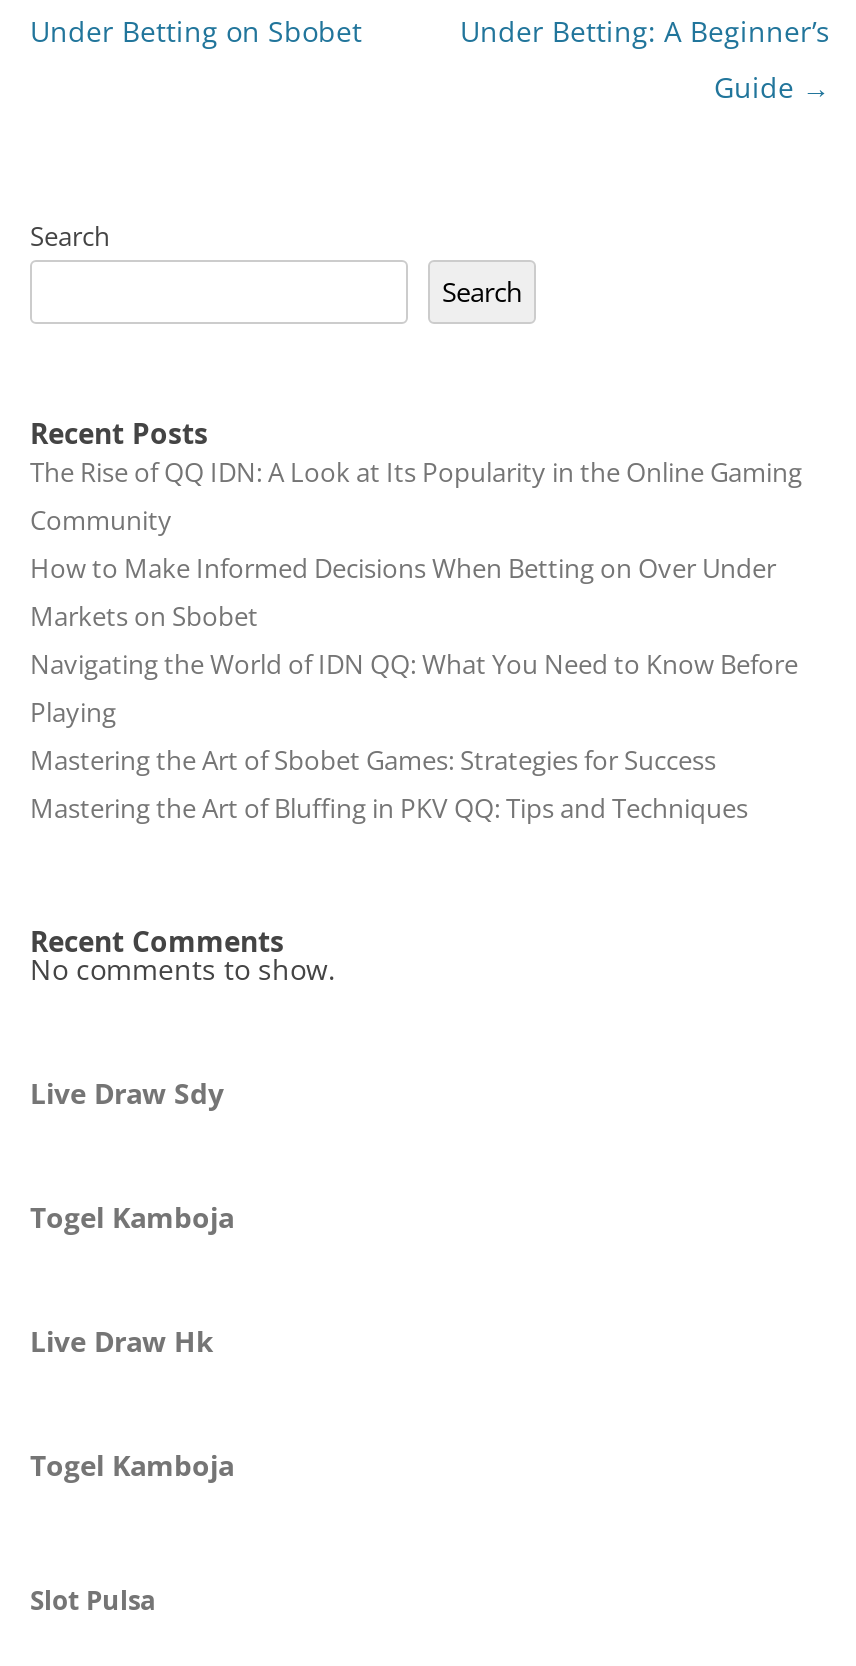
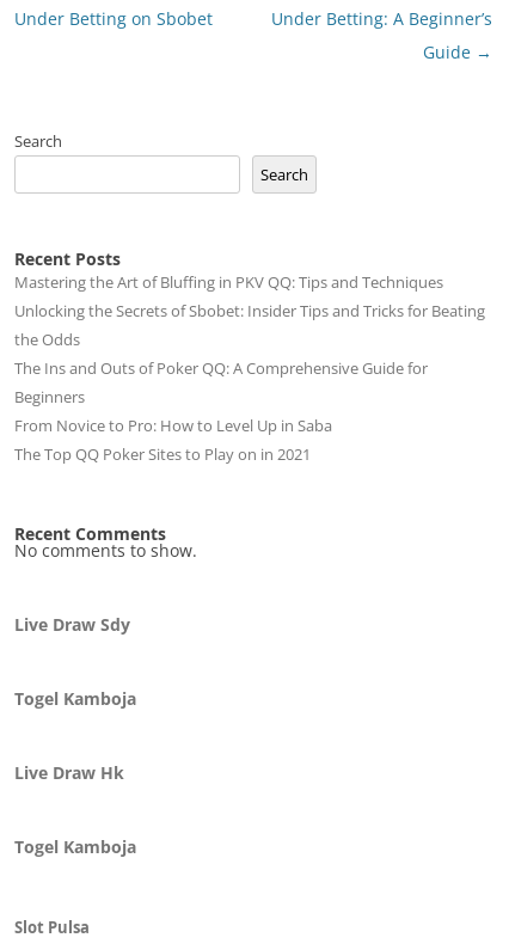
- The Rise of QQ IDN: A Look at Its Popularity in the Online Gaming
- Community
- How to Make Informed Decisions When Betting on Over Under
- Markets on Sbobet
- Navigating the World of IDN QQ: What You Need to Know Before
- Playing
- Mastering the Art of Sbobet Games: Strategies for Success

moved up: Mastering the Art of Bluffing in PKV QQ: Tips and Techniques

+ Unlocking the Secrets of Sbobet: Insider Tips and Tricks for Beating
+ the Odds
+ The Ins and Outs of Poker QQ: A Comprehensive Guide for
+ Beginners
+ From Novice to Pro: How to Level Up in Saba
+ The Top QQ Poker Sites to Play on in 2021
